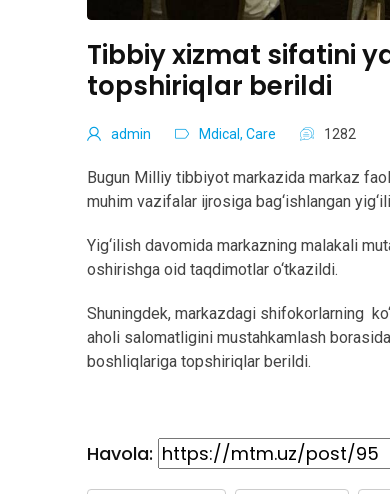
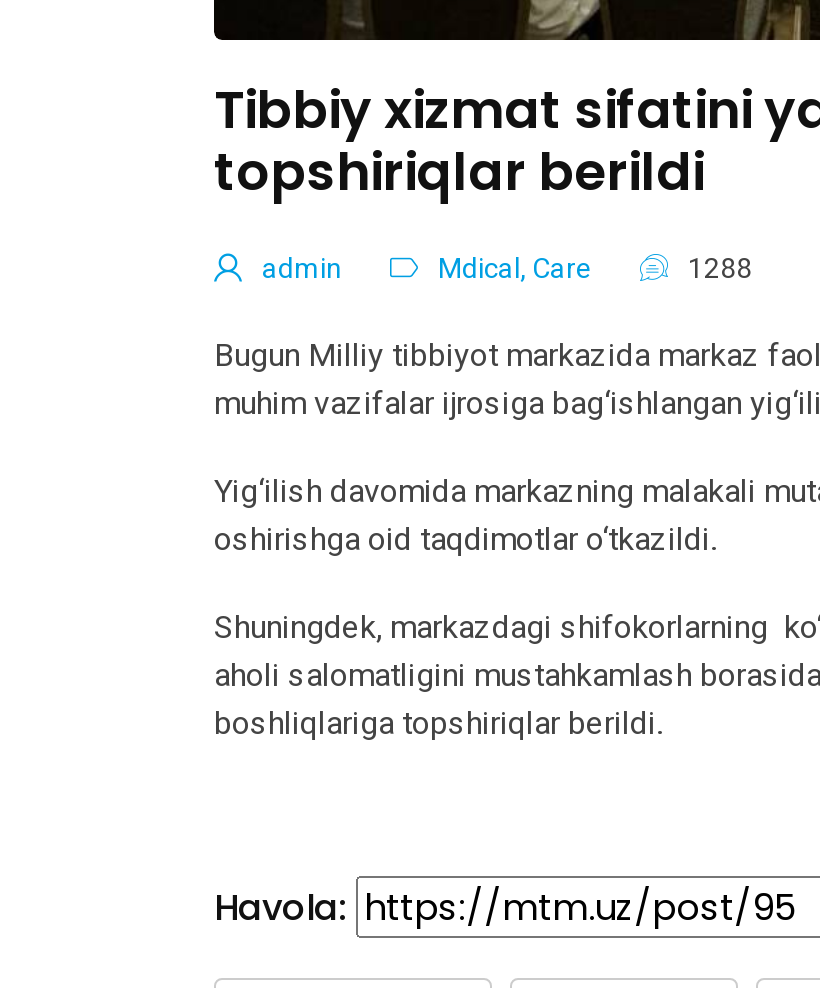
- 1282
+ 1288
